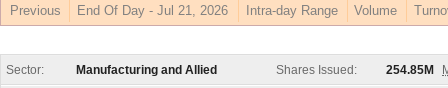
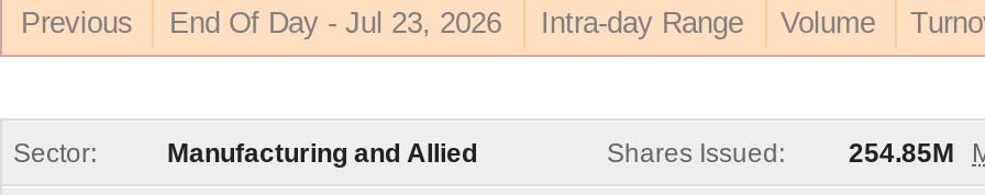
- End Of Day - Jul 21, 2026
+ End Of Day - Jul 23, 2026
